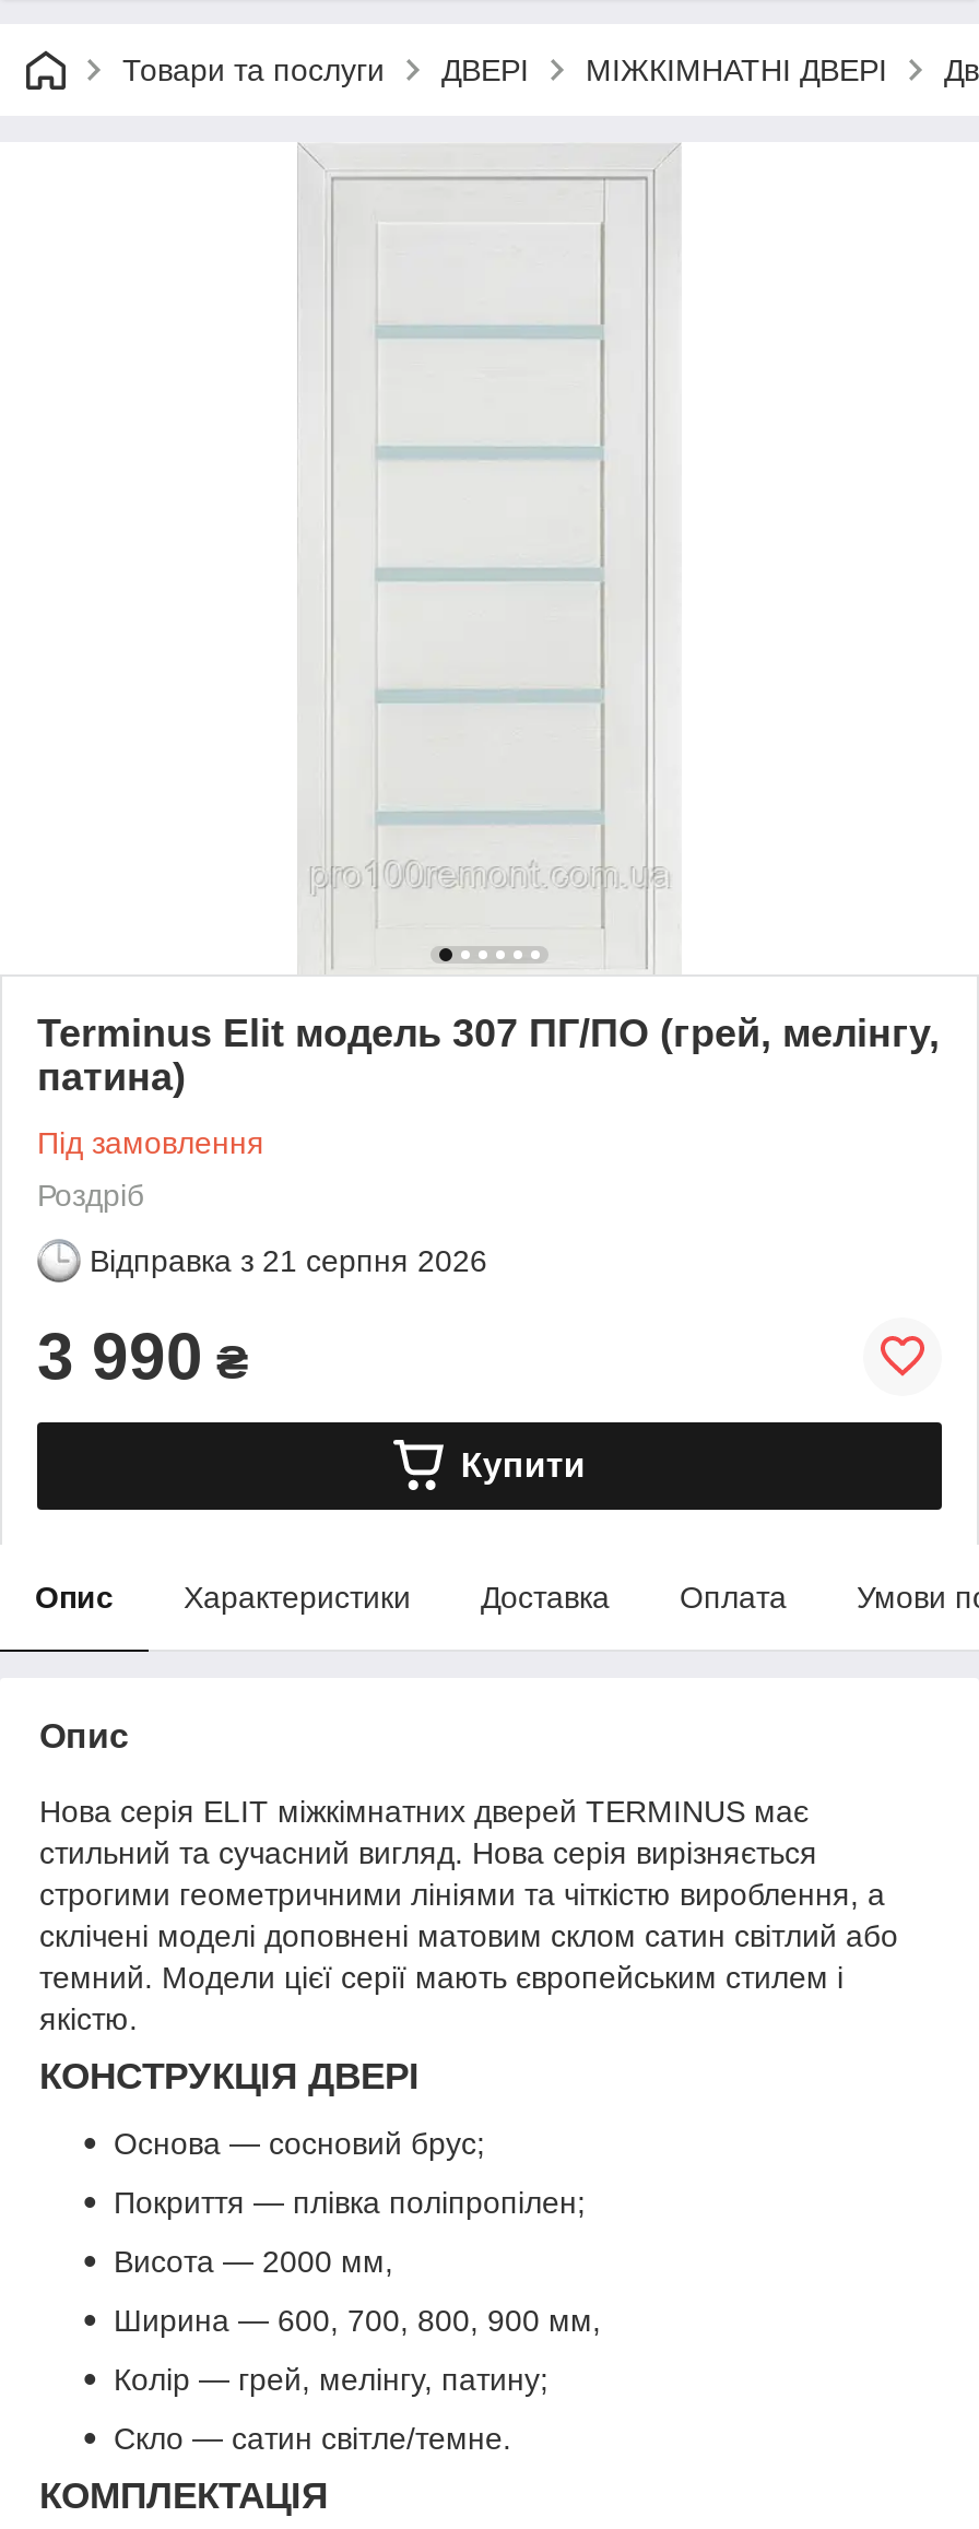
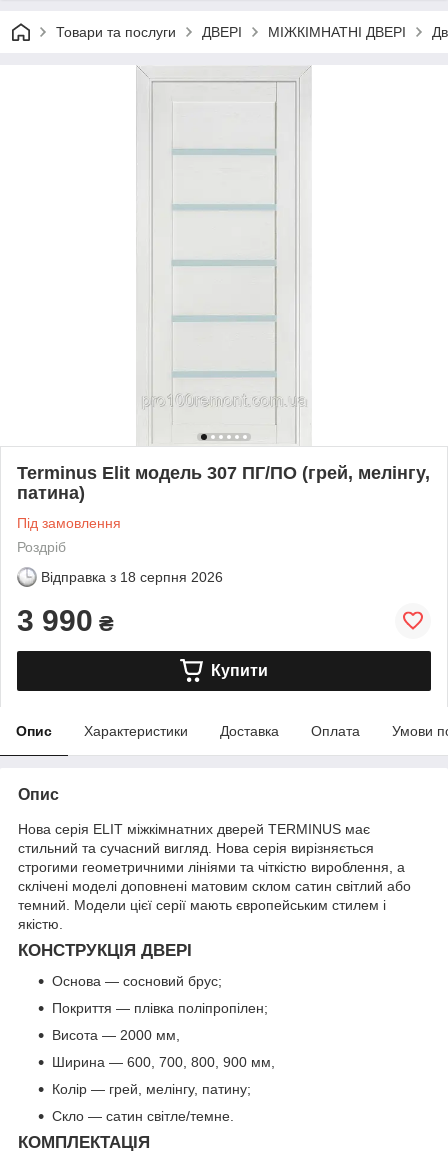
- Відправка з 21 серпня 2026
+ Відправка з 18 серпня 2026
